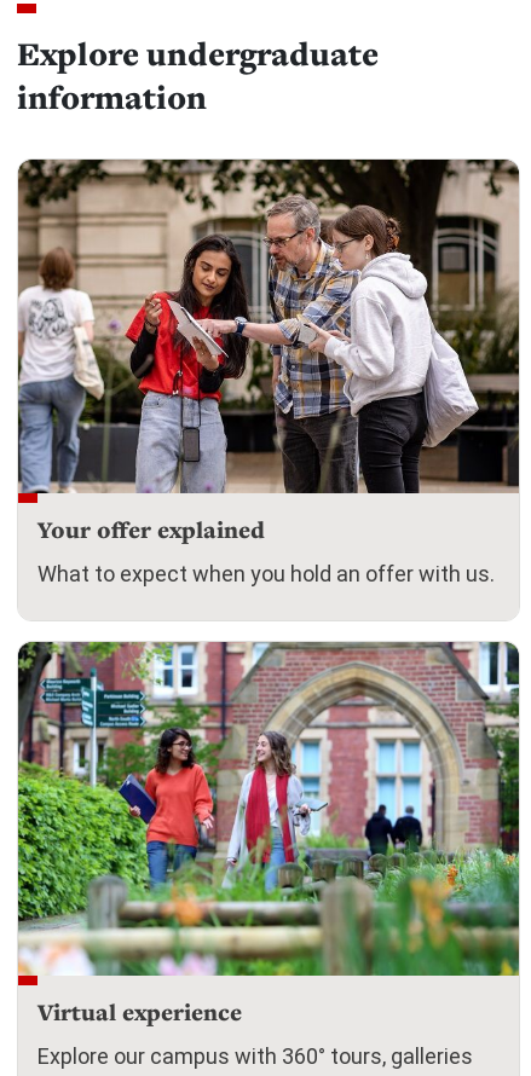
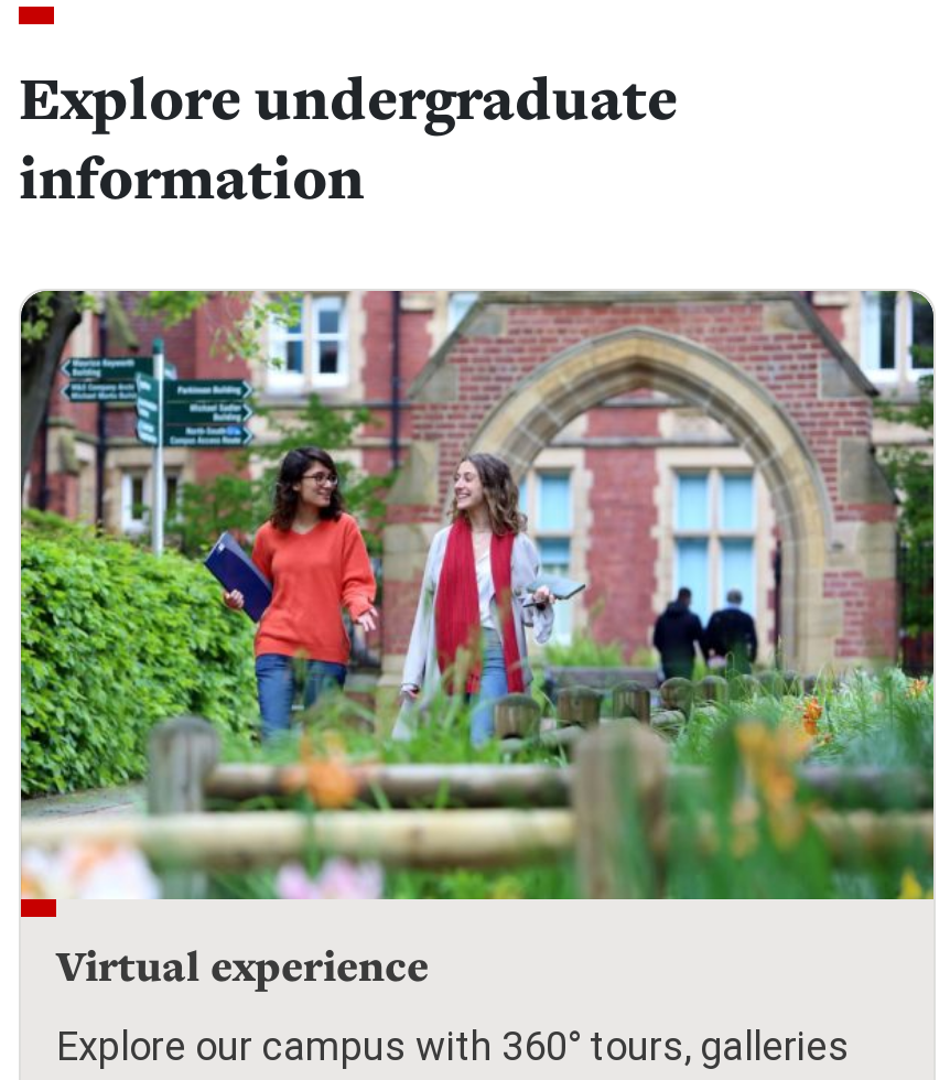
- [image]
- Your offer explained
- What to expect when you hold an offer with us.
